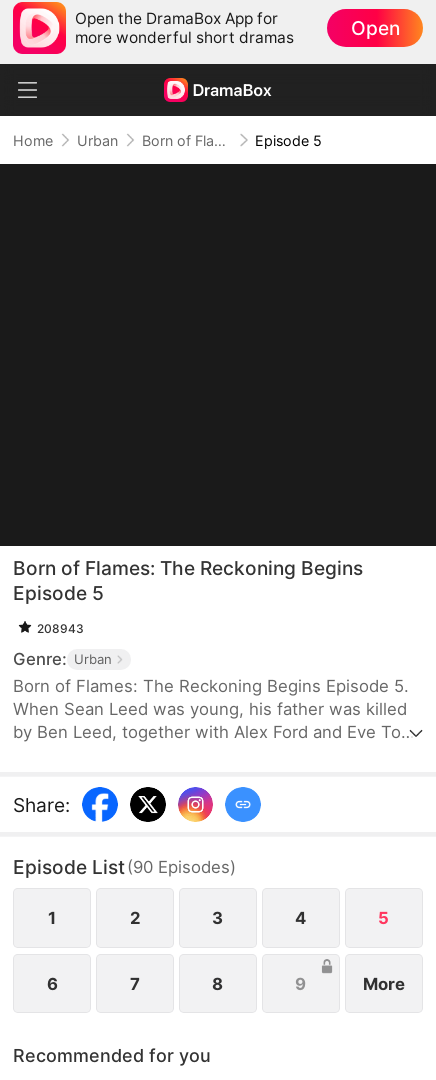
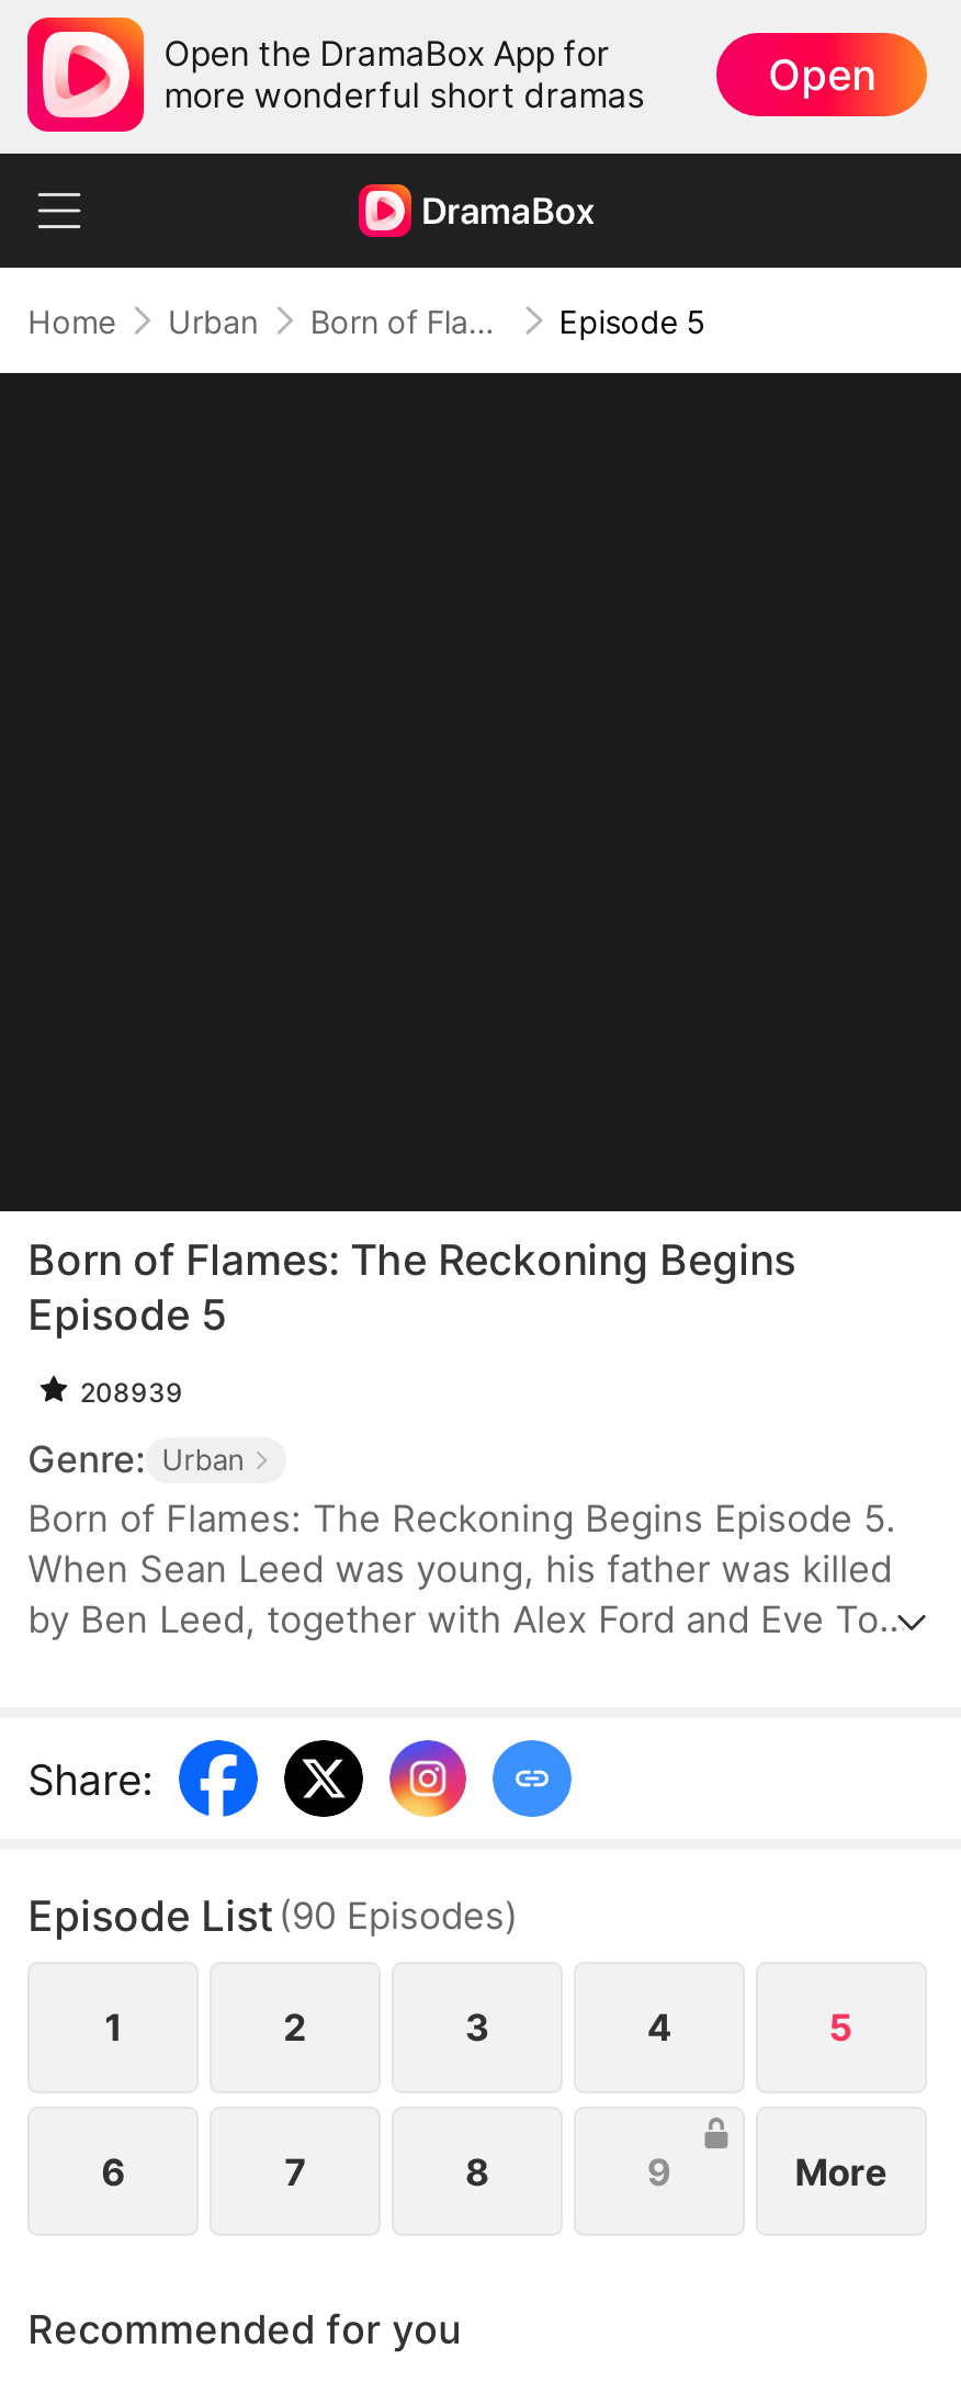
- 208943
+ 208939
